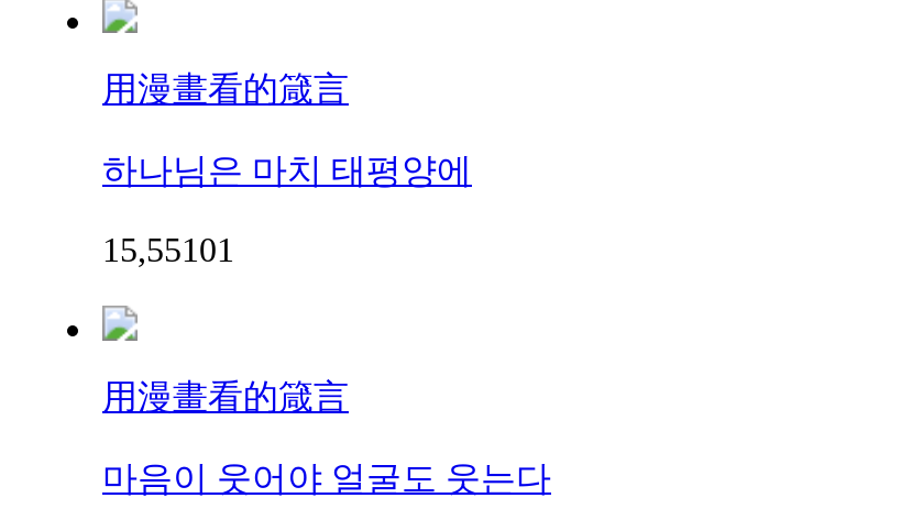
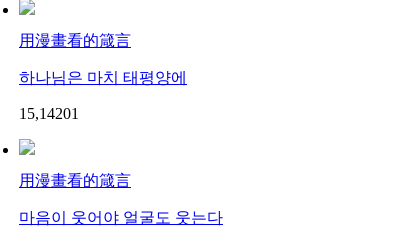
- 15,551 01
+ 15,142 01
